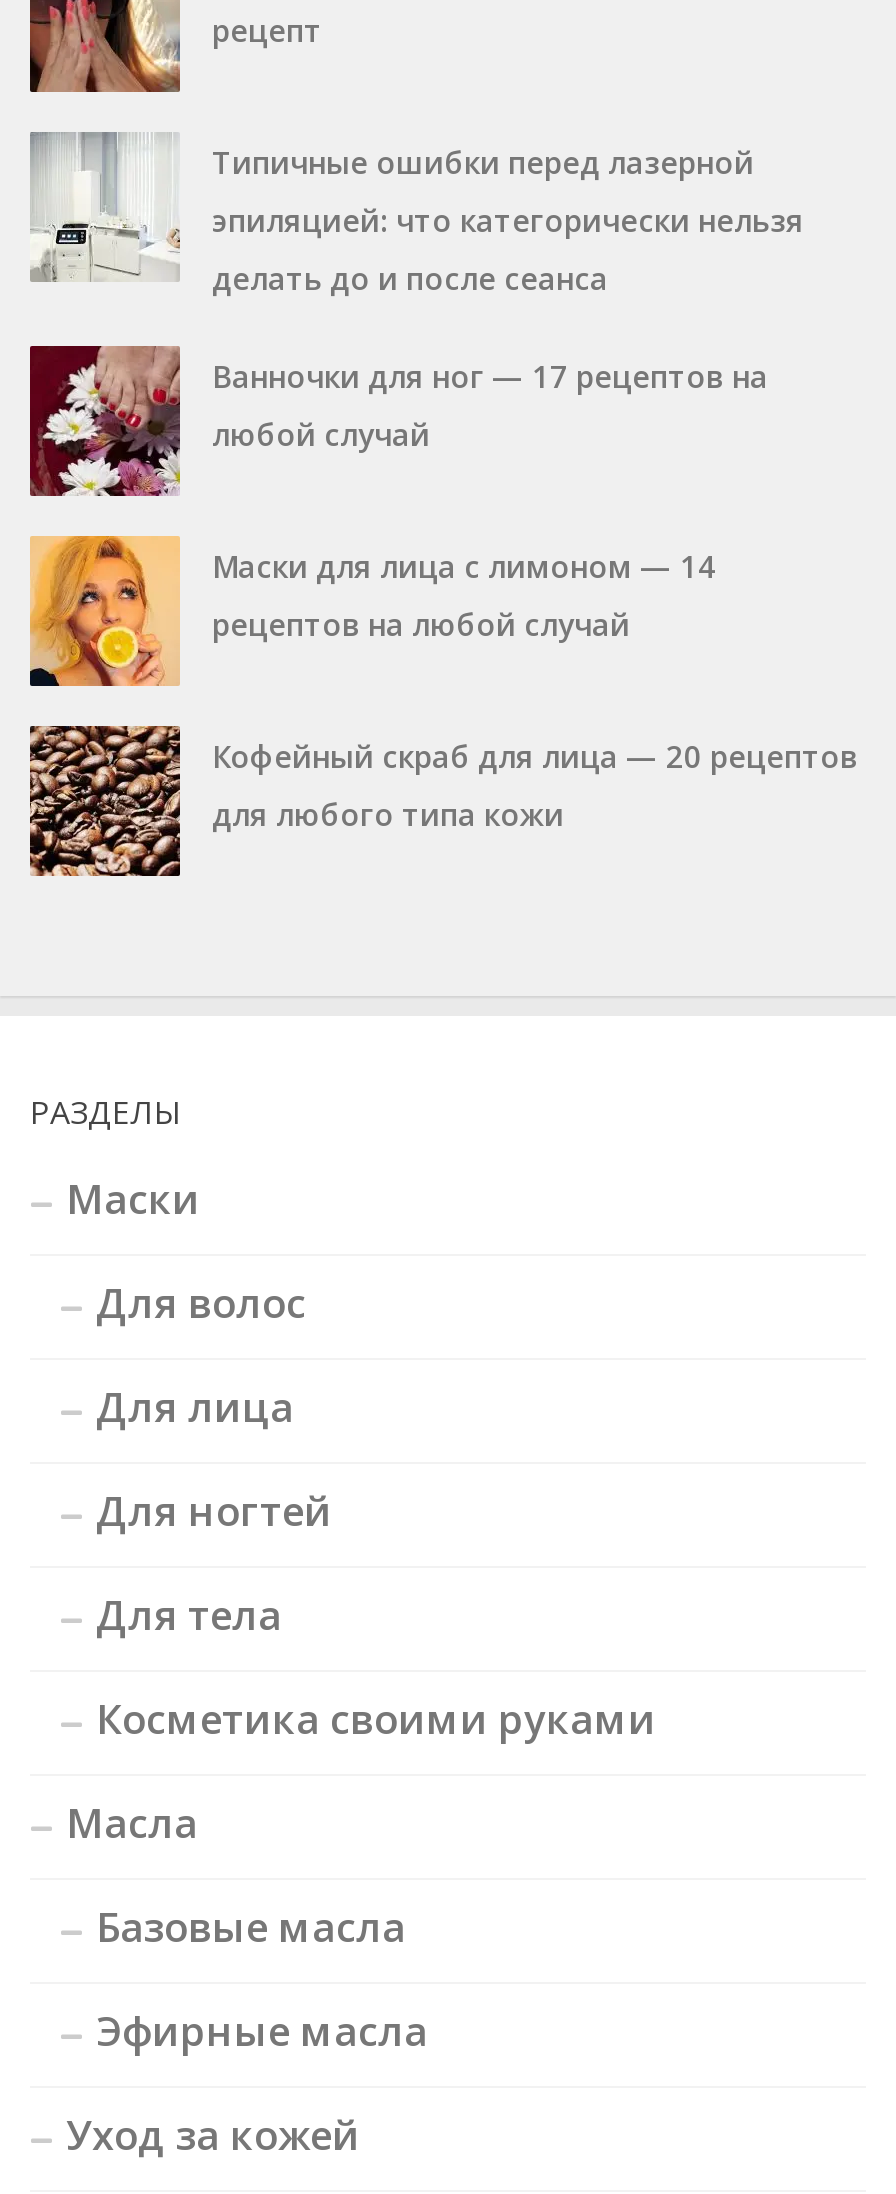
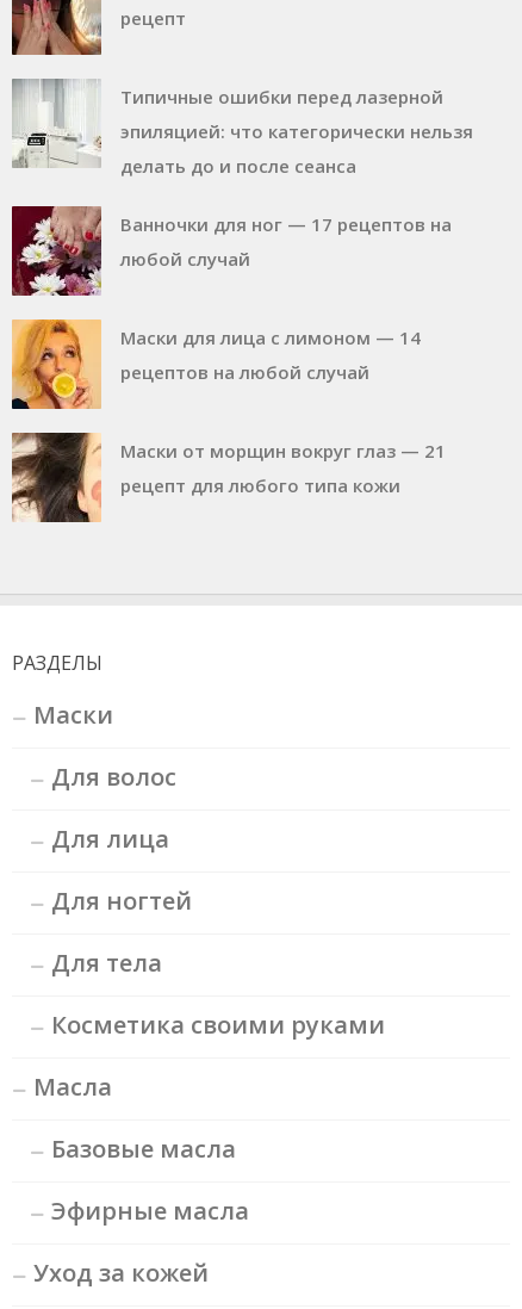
- [image]
- Кофейный скраб для лица — 20 рецептов
- для любого типа кожи
+ [image]
+ Маски от морщин вокруг глаз — 21
+ рецепт для любого типа кожи
